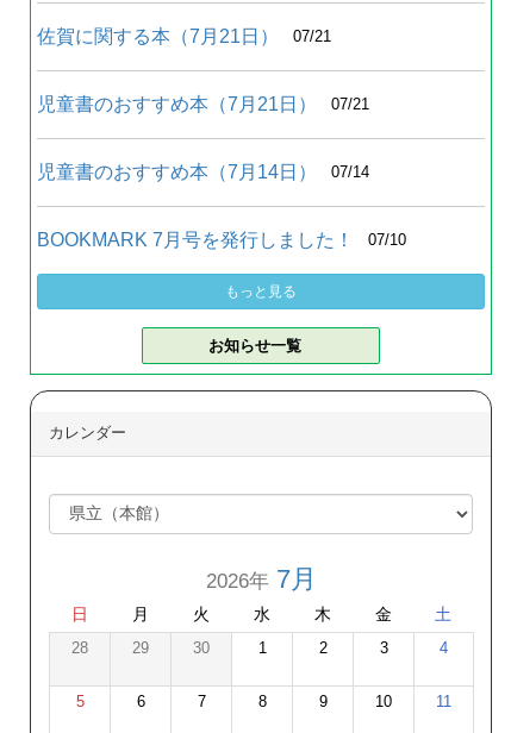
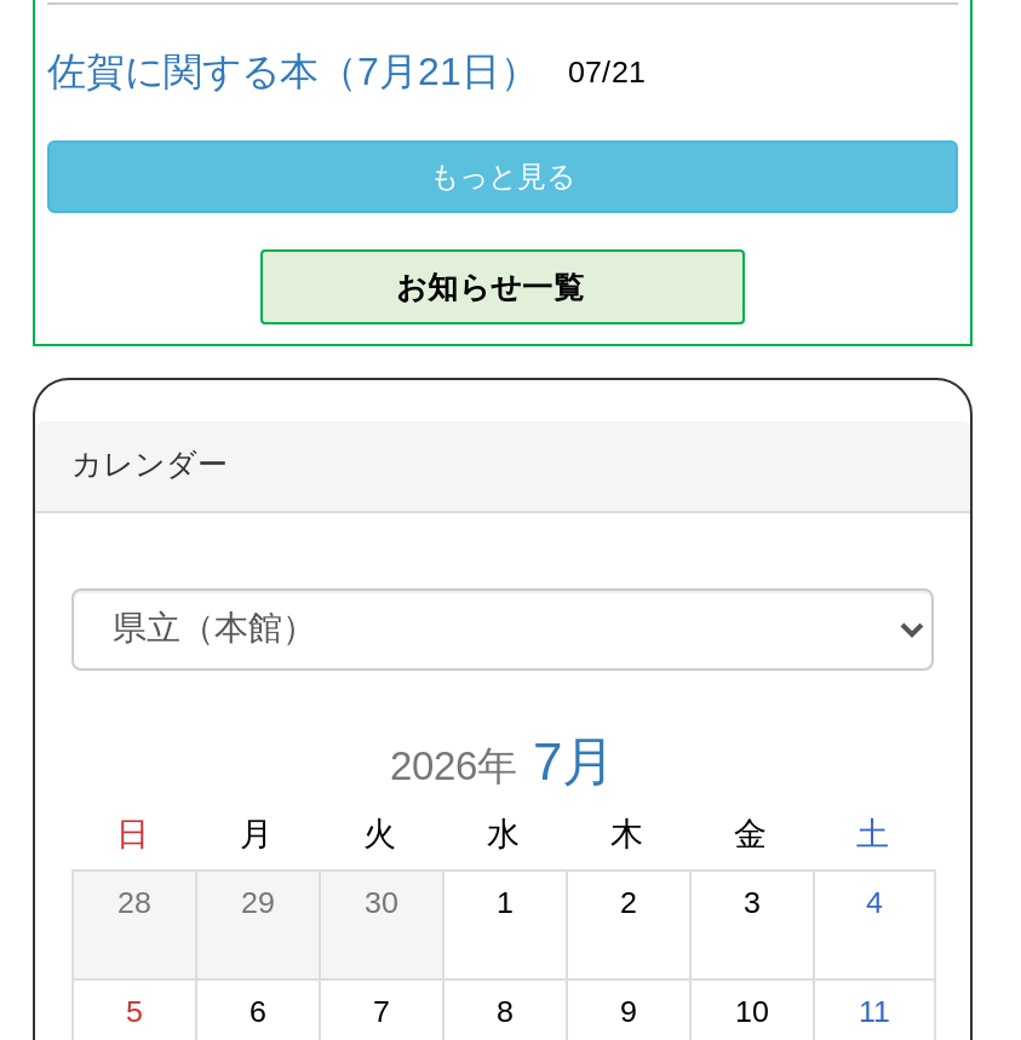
- 児童書のおすすめ本（7月21日）
- 07/21
- 児童書のおすすめ本（7月14日）
- 07/14
- BOOKMARK 7月号を発行しました！
- 07/10
